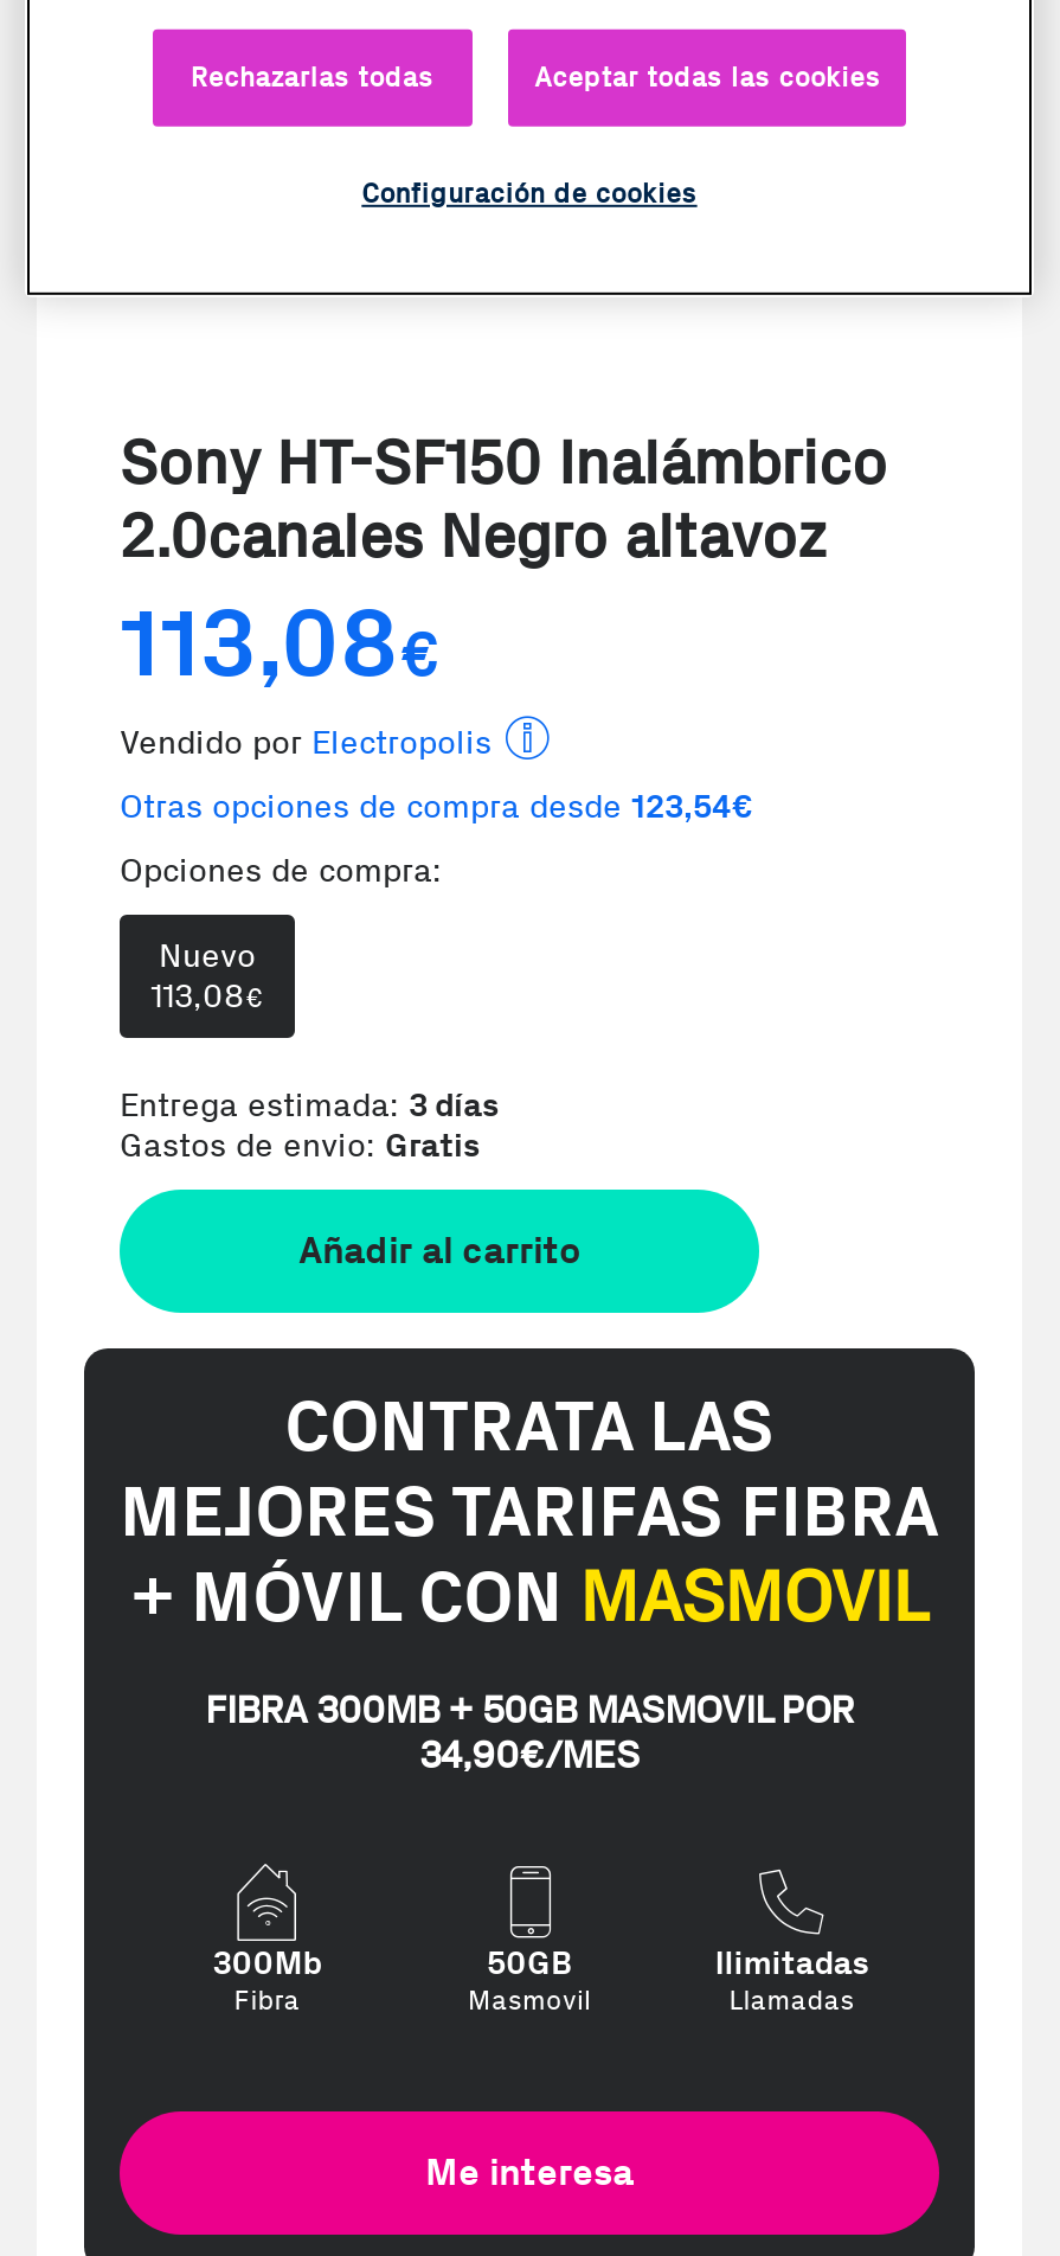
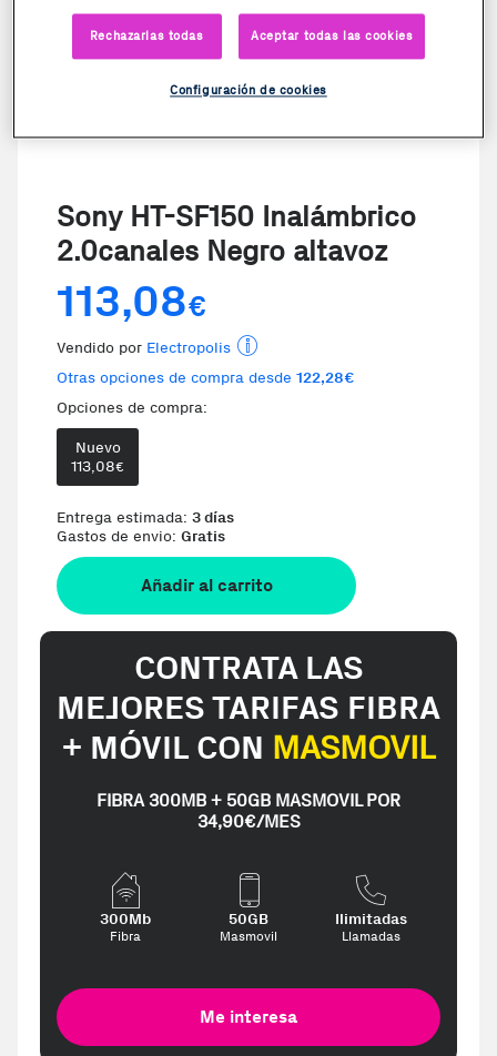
- Otras opciones de compra desde 123,54€
+ Otras opciones de compra desde 122,28€
